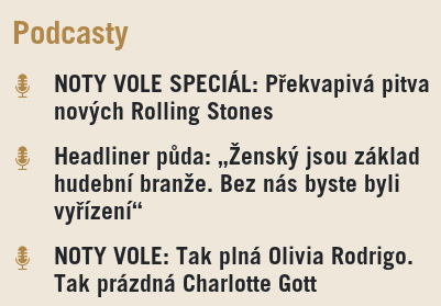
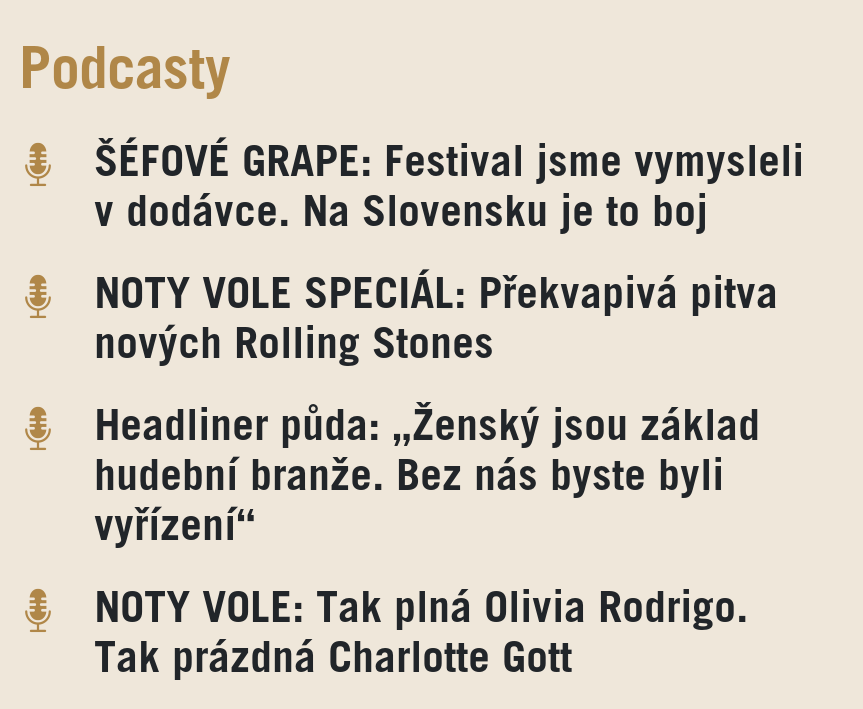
+ ŠÉFOVÉ GRAPE: Festival jsme vymysleli
+ v dodávce. Na Slovensku je to boj
